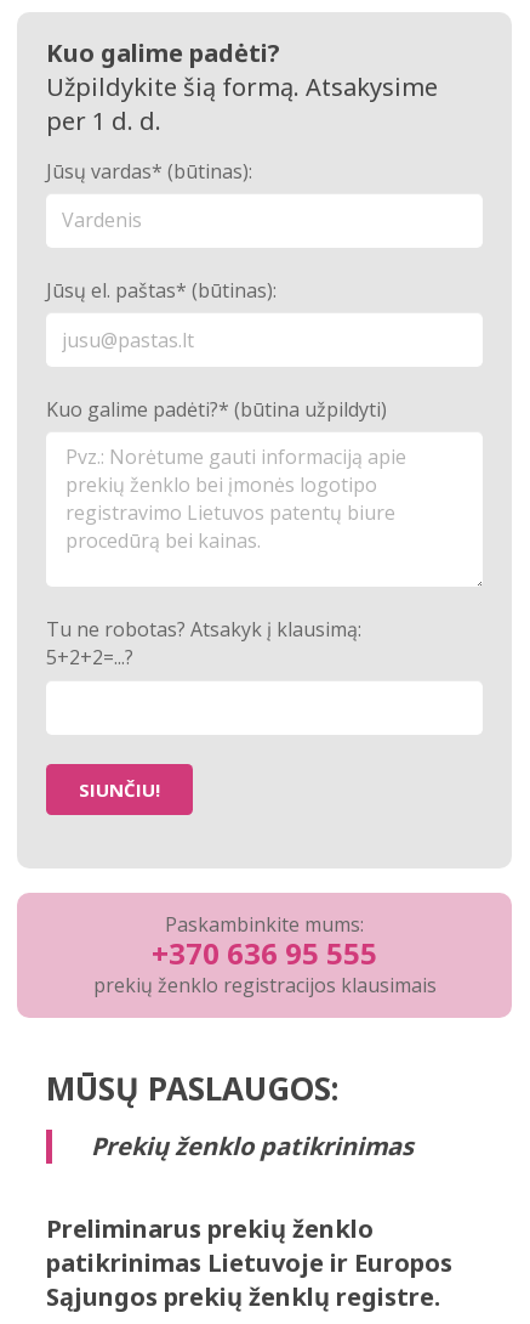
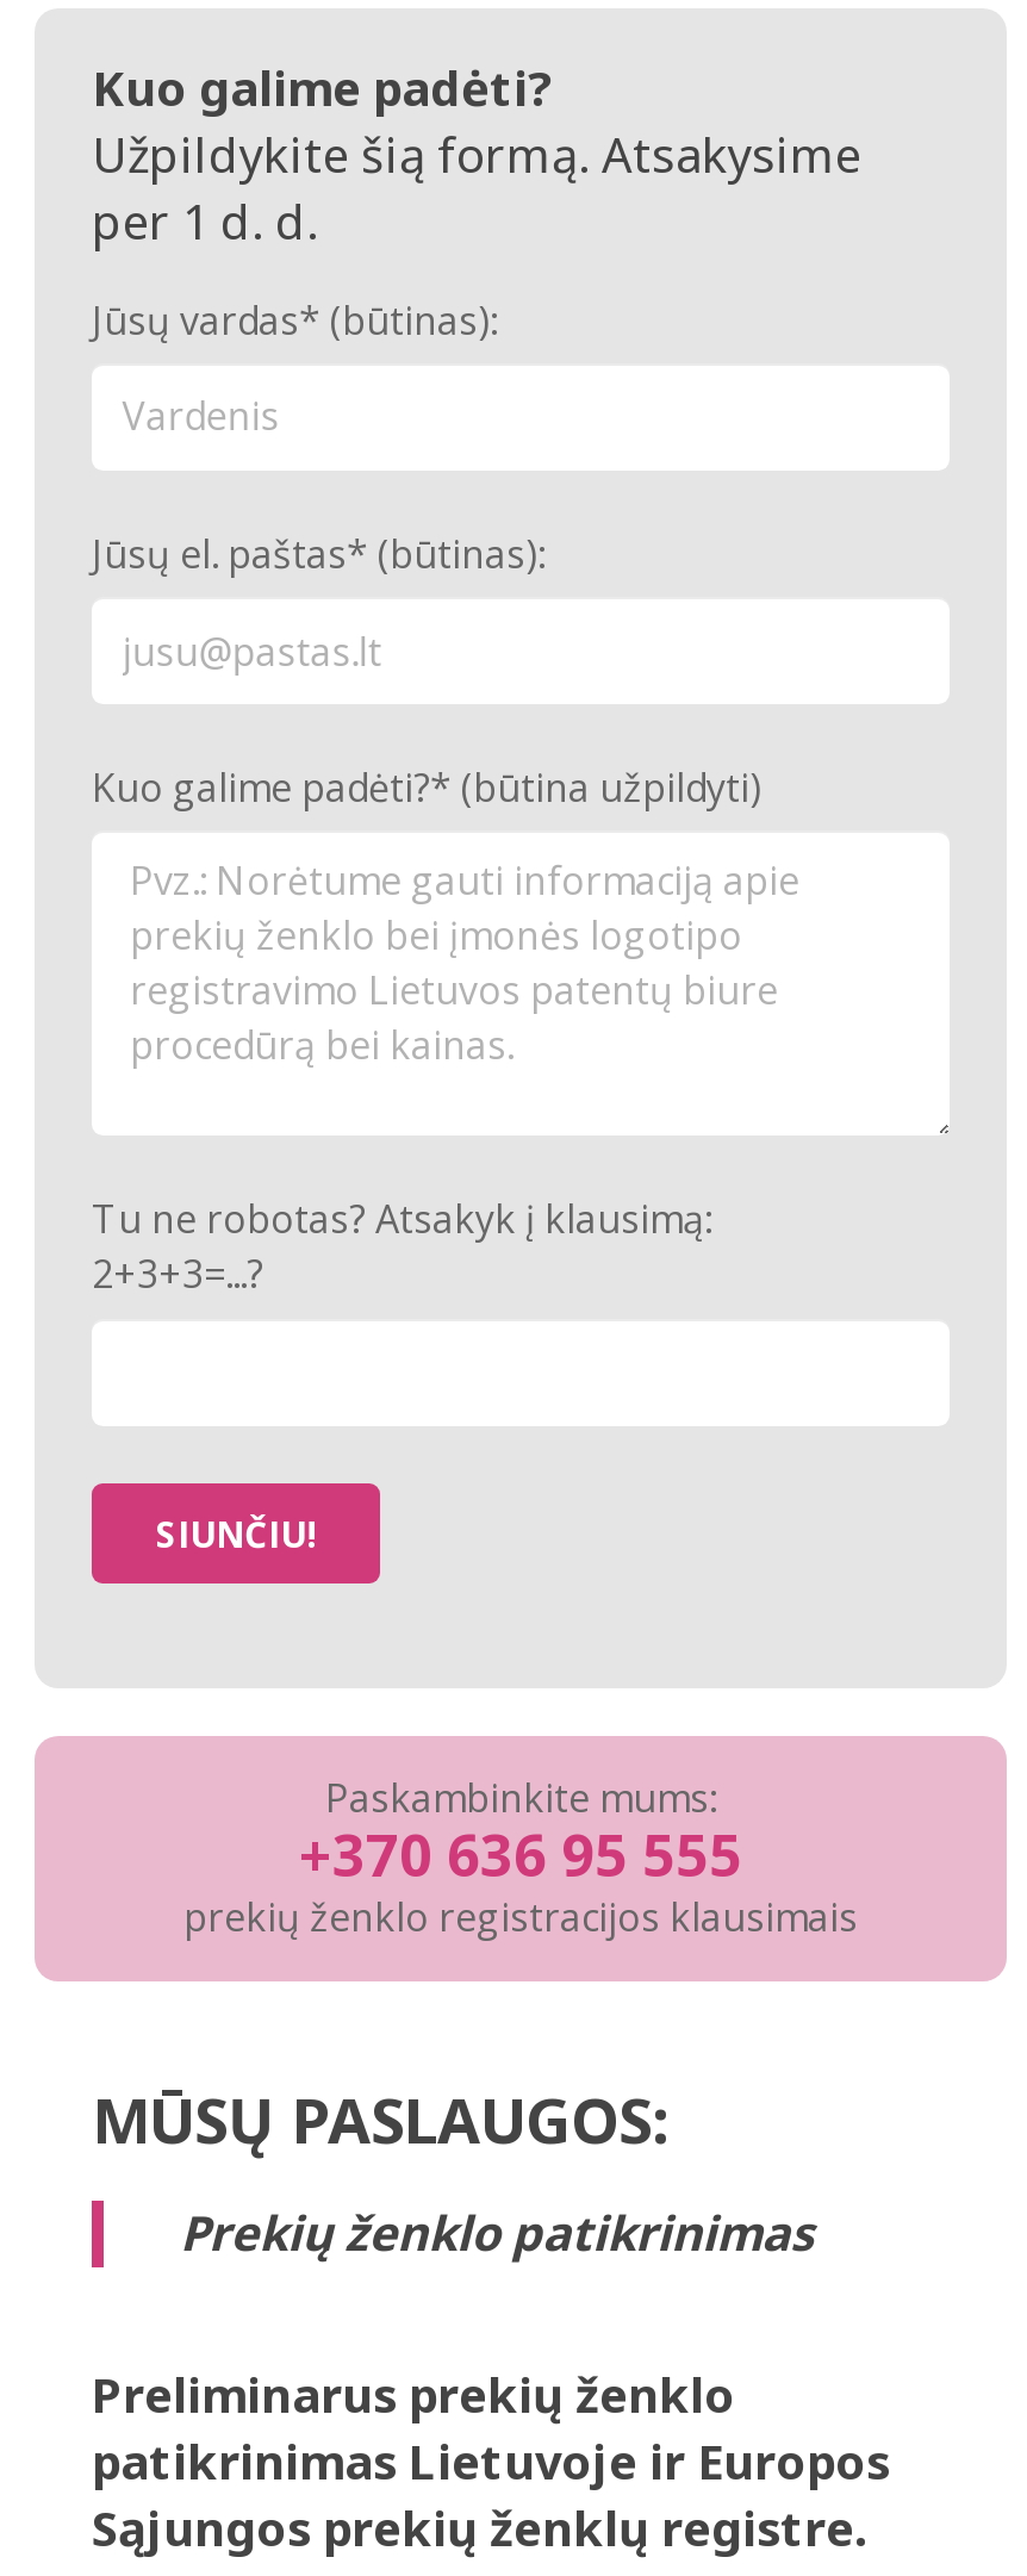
- 5+2+2=...?
+ 2+3+3=...?
